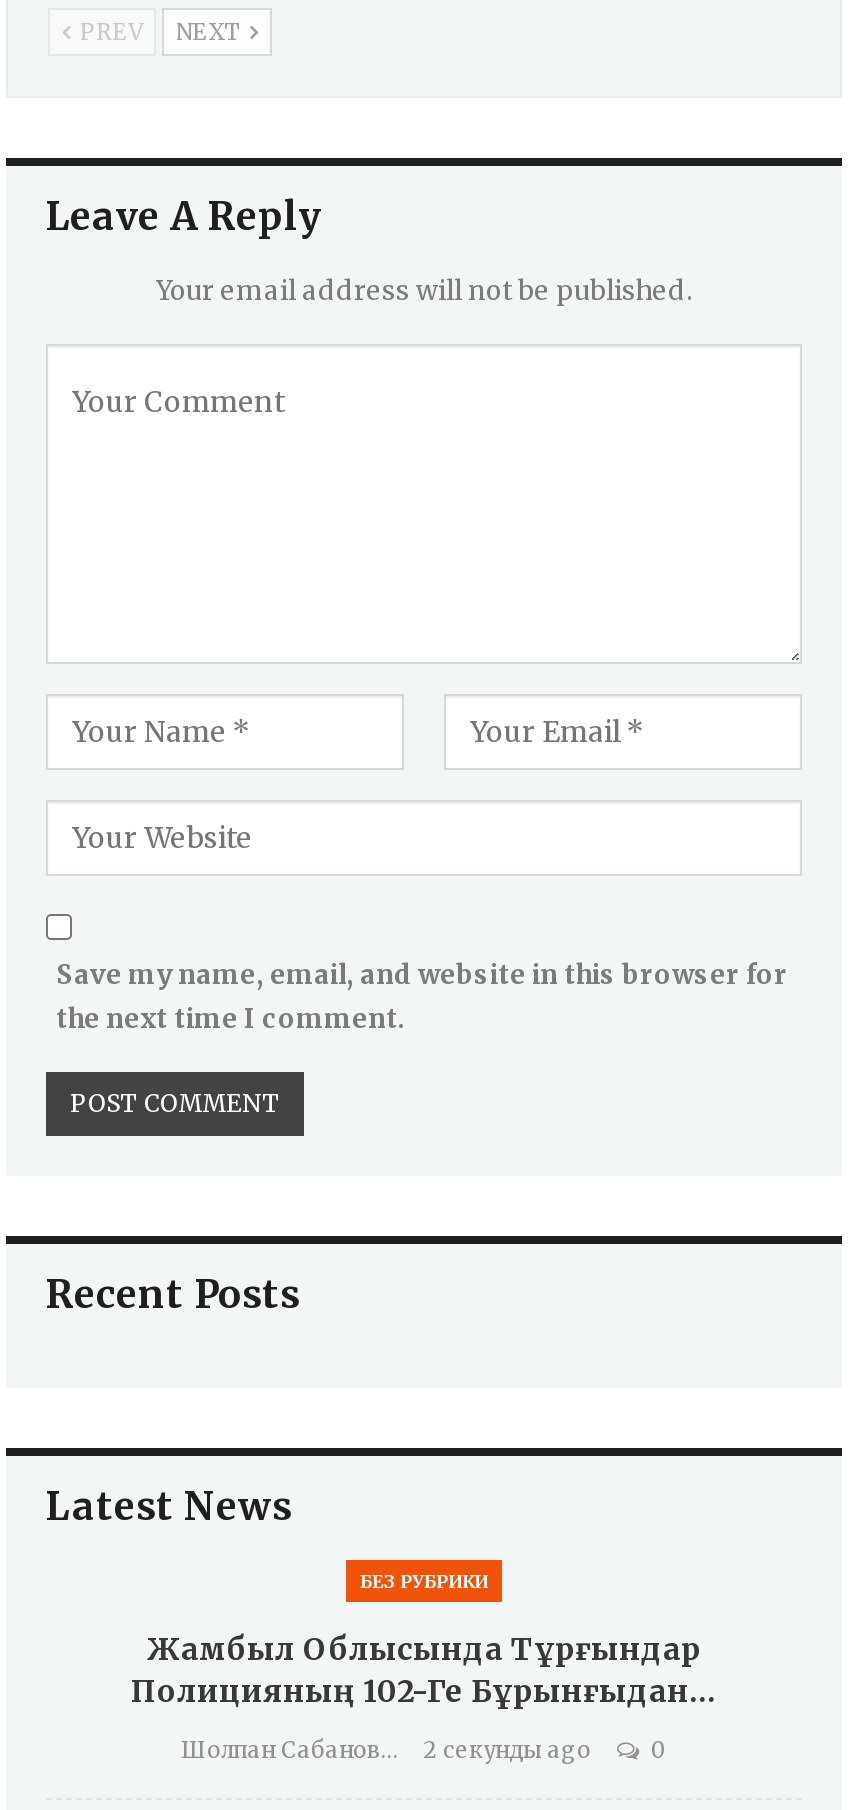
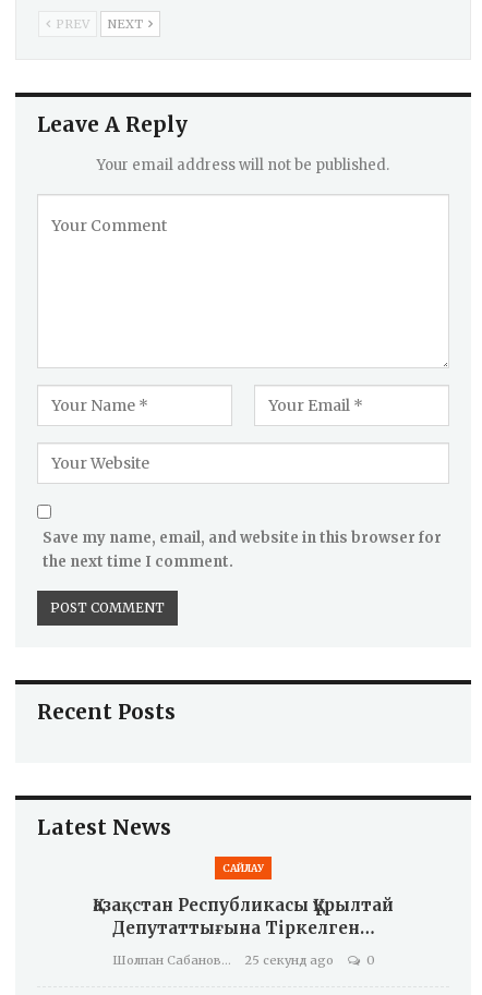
- БЕЗ РУБРИКИ
+ САЙЛАУ

- Жамбыл Облысында Тұрғындар
- Полицияның 102-Ге Бұрынғыдан…
+ Қазақстан Республикасы Құрылтай
+ Депутаттығына Тіркелген…

- 2 секунды ago
+ 25 секунд ago
